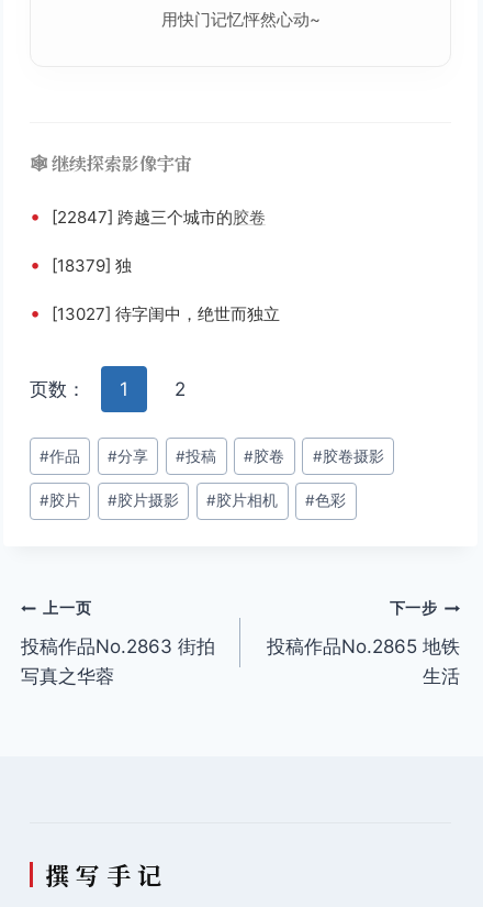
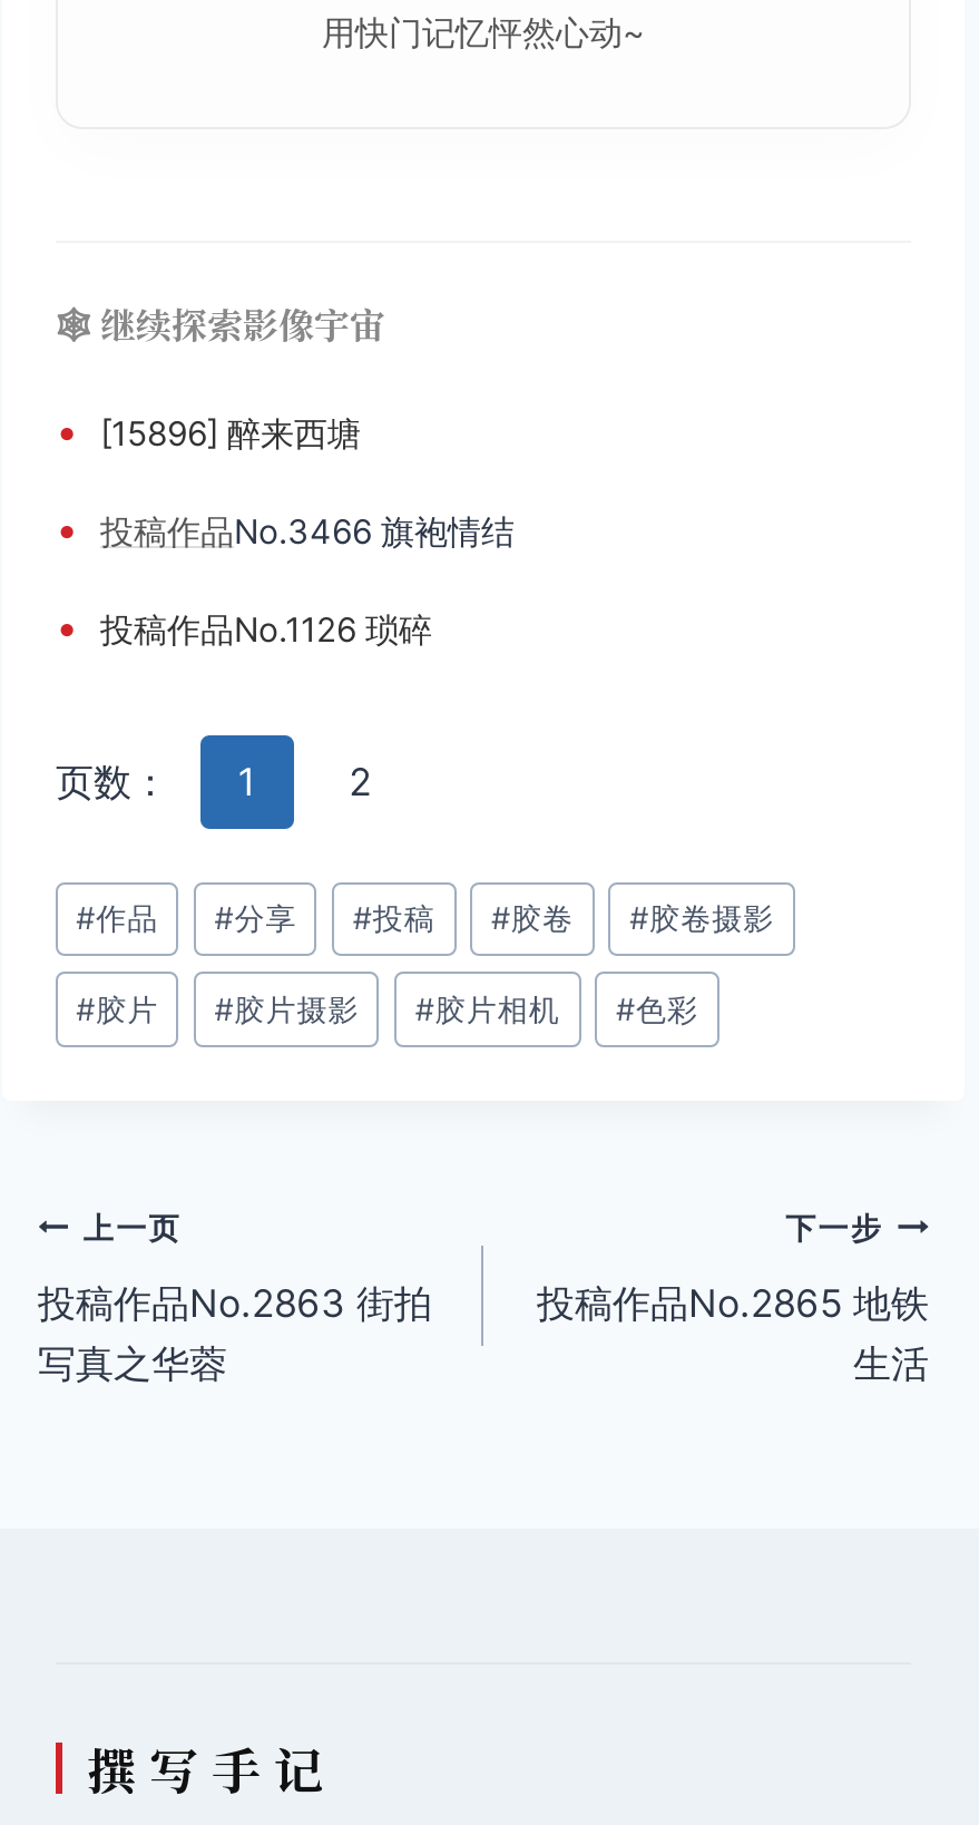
- • [22847] 跨越三个城市的胶卷
+ • [15896] 醉来西塘

- • [18379] 独
+ • 投稿作品No.3466 旗袍情结

- • [13027] 待字闺中，绝世而独立
+ • 投稿作品No.1126 琐碎
